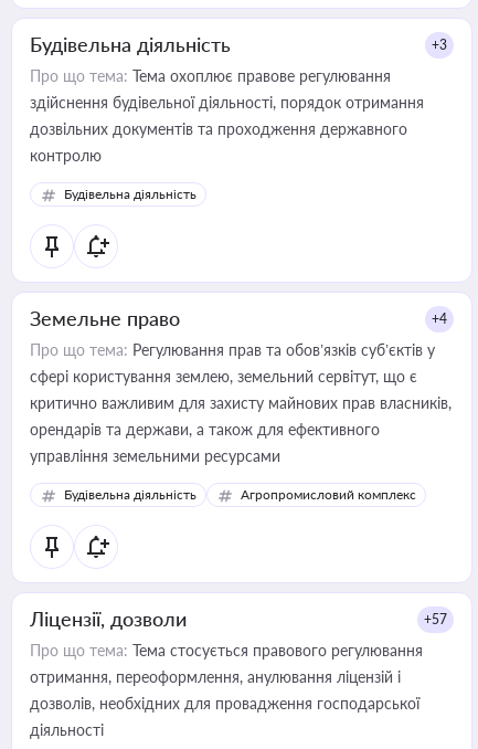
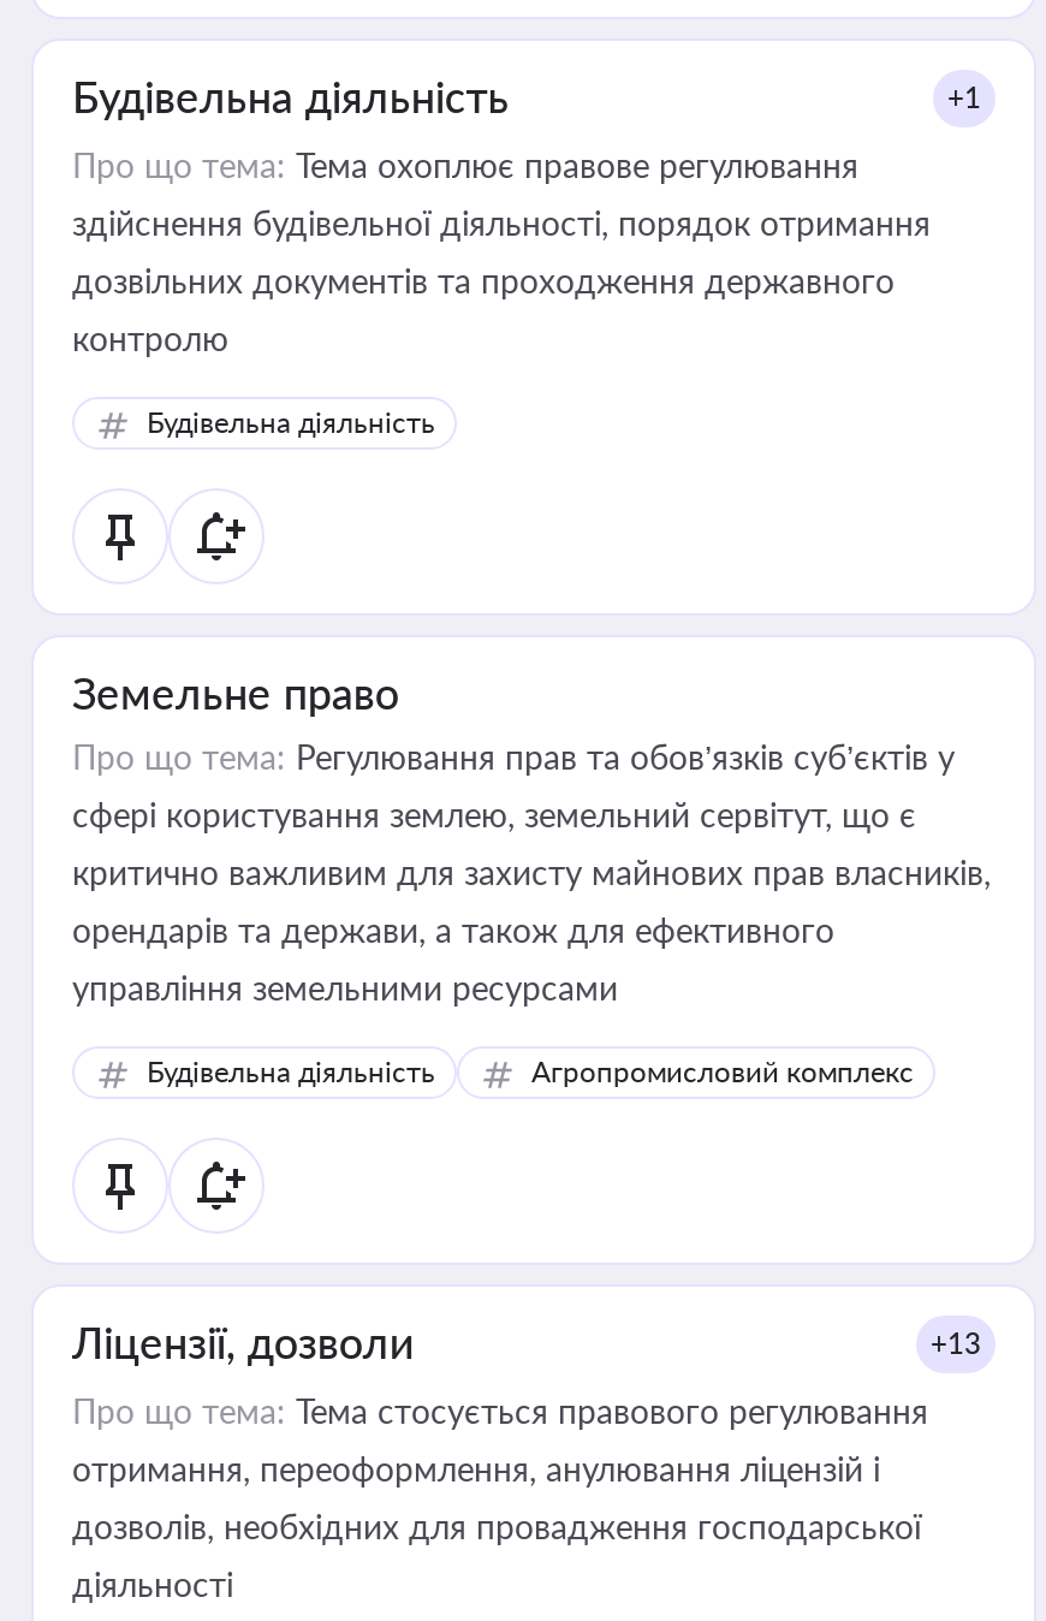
- +3
+ +1

- +4

- +57
+ +13
